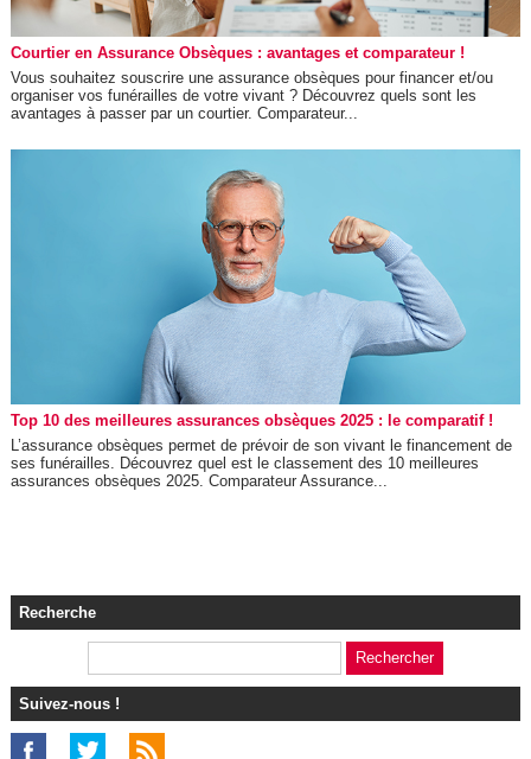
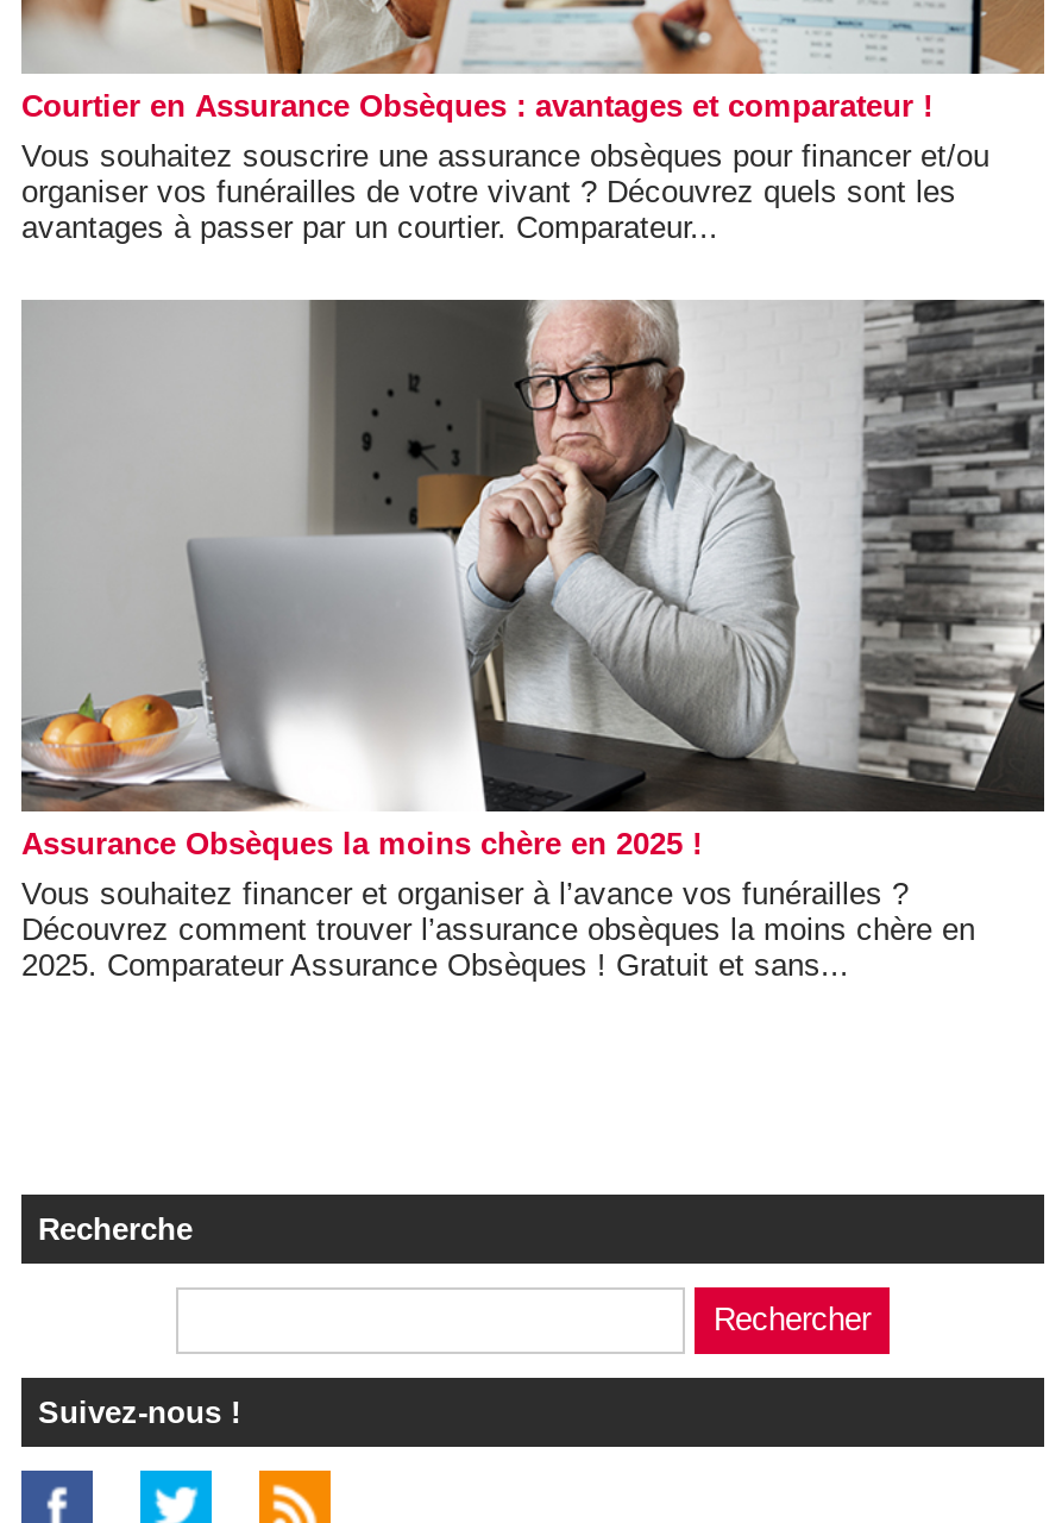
- [image]
- Top 10 des meilleures assurances obsèques 2025 : le comparatif !
- L’assurance obsèques permet de prévoir de son vivant le financement de
- ses funérailles. Découvrez quel est le classement des 10 meilleures
- assurances obsèques 2025. Comparateur Assurance...
+ [image]
+ Assurance Obsèques la moins chère en 2025 !
+ Vous souhaitez financer et organiser à l’avance vos funérailles ?
+ Découvrez comment trouver l’assurance obsèques la moins chère en
+ 2025. Comparateur Assurance Obsèques ! Gratuit et sans...
